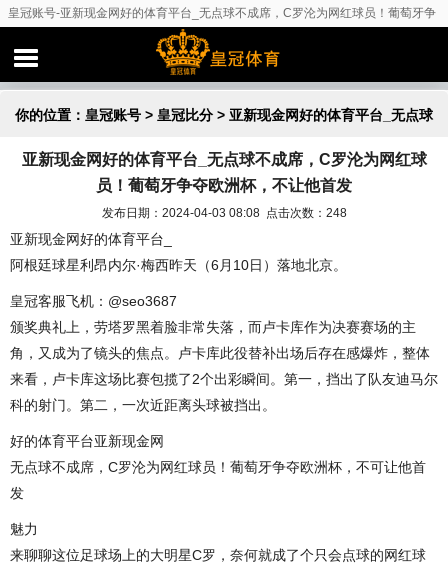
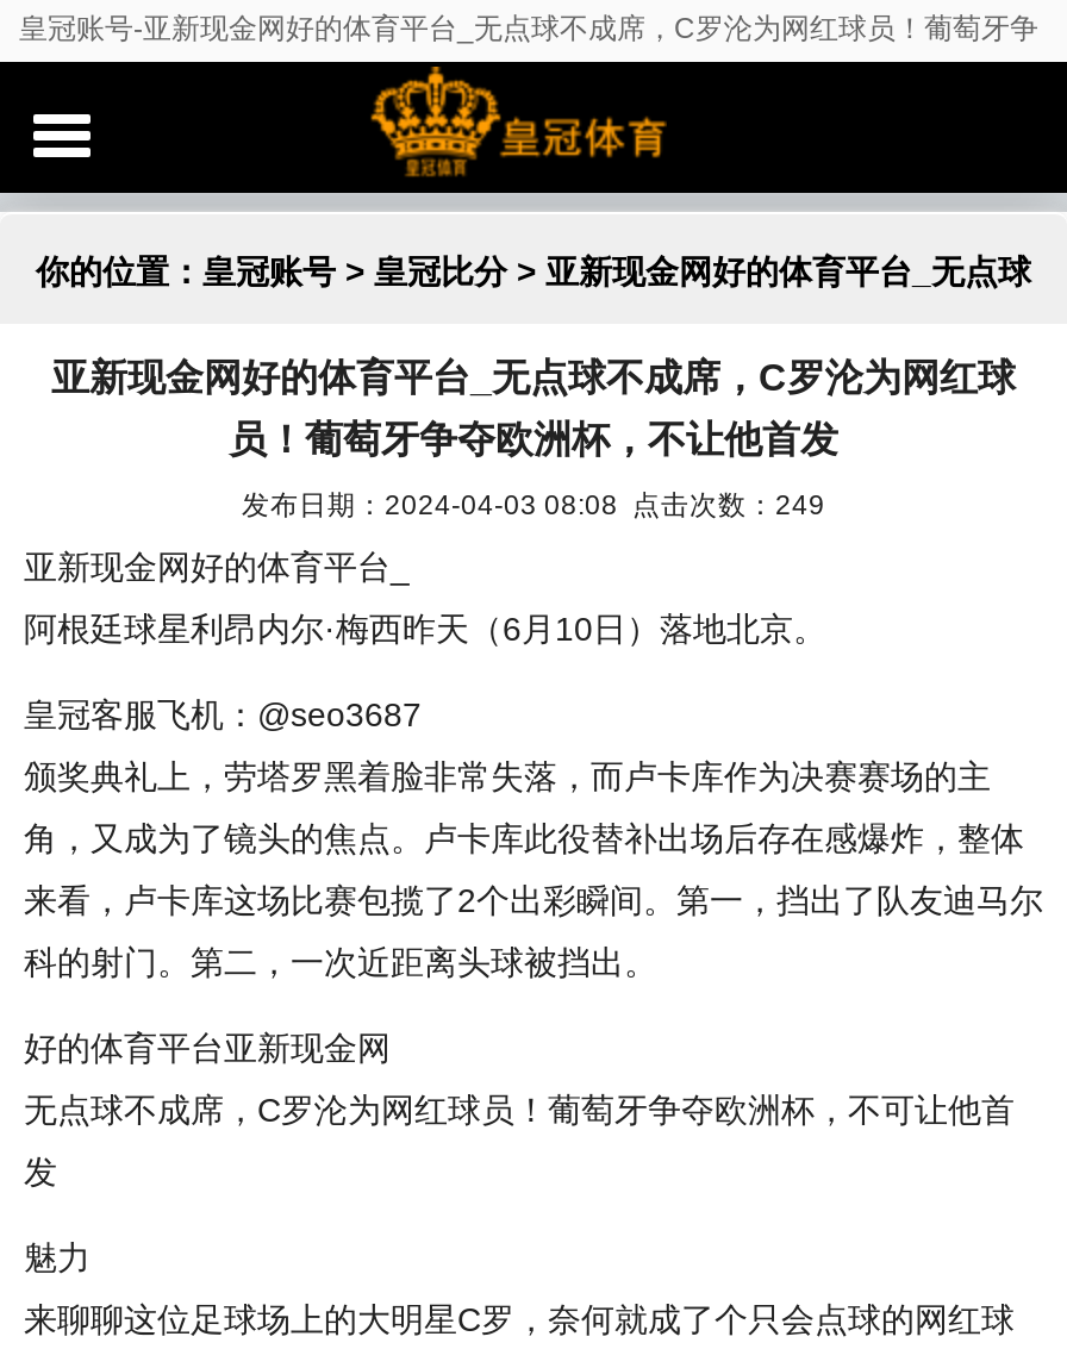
- 发布日期：2024-04-03 08:08 点击次数：248
+ 发布日期：2024-04-03 08:08 点击次数：249
